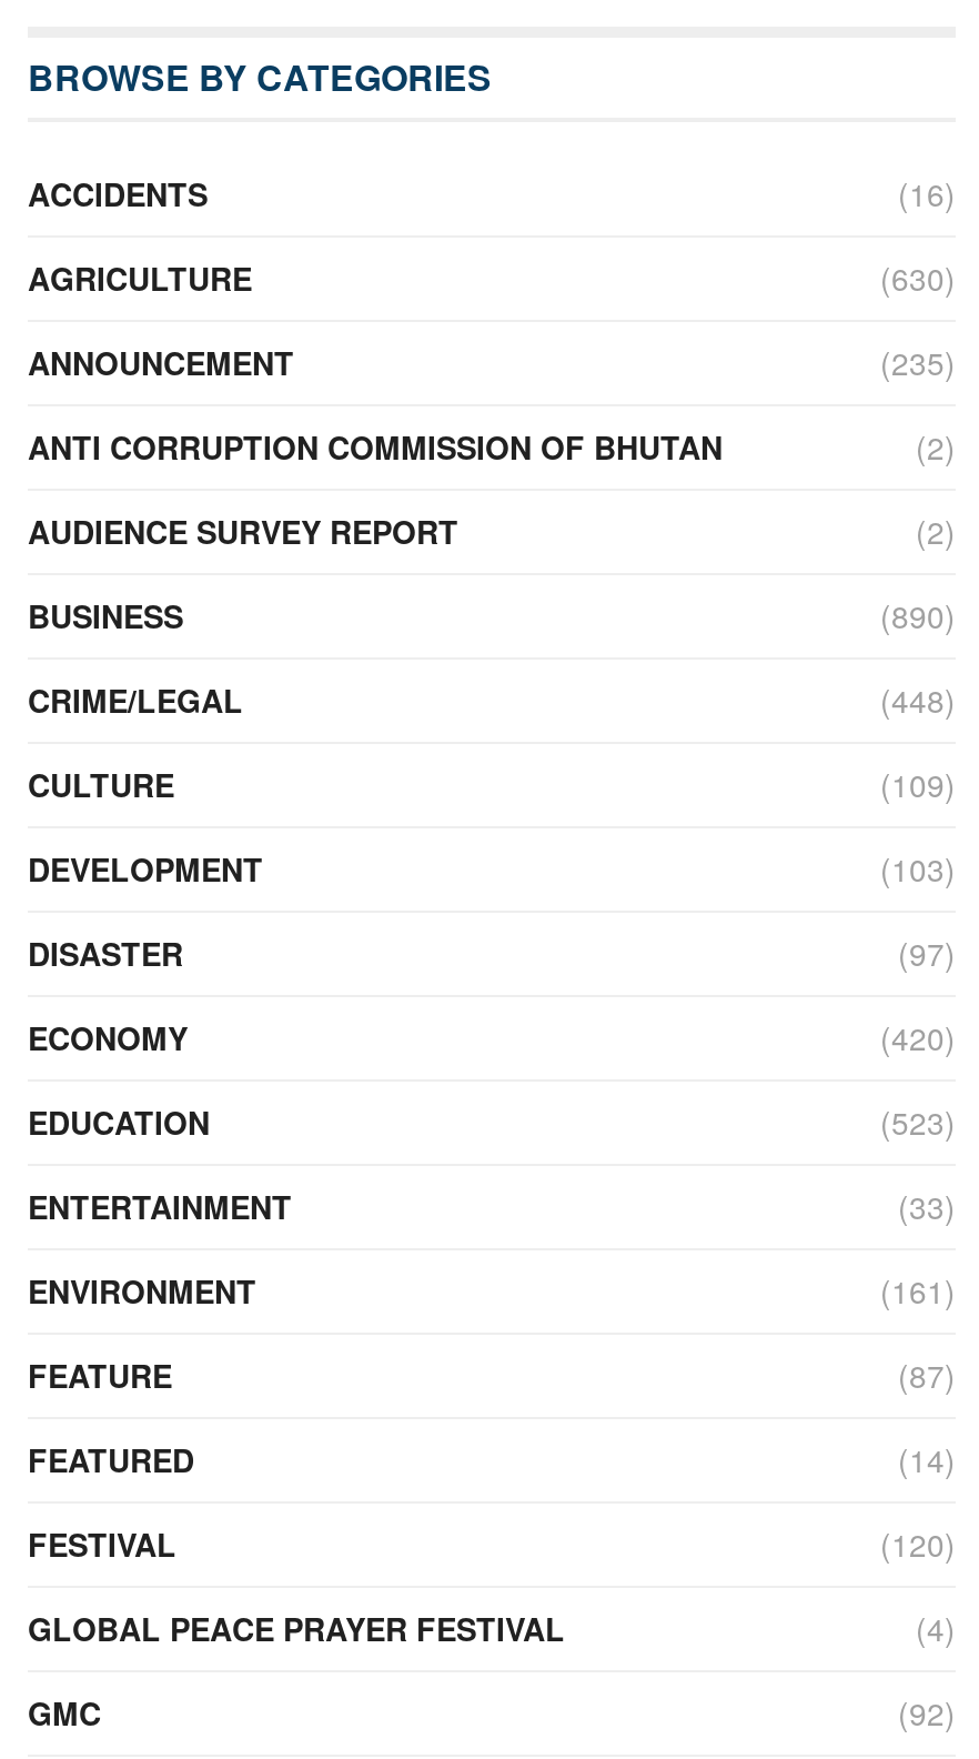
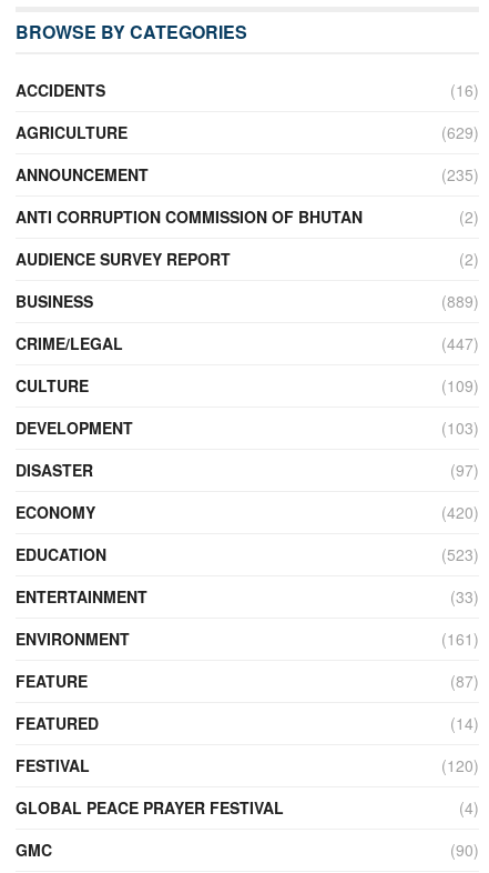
- (630)
+ (629)

- (890)
+ (889)

- (448)
+ (447)

- (92)
+ (90)
